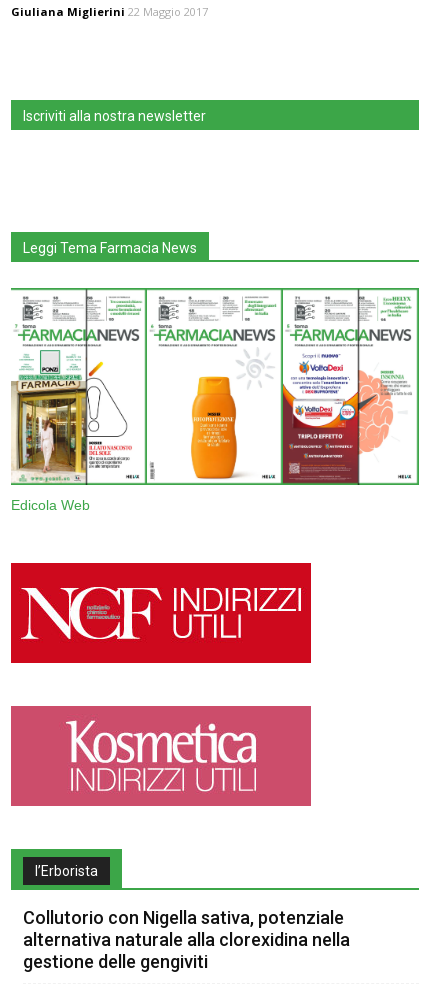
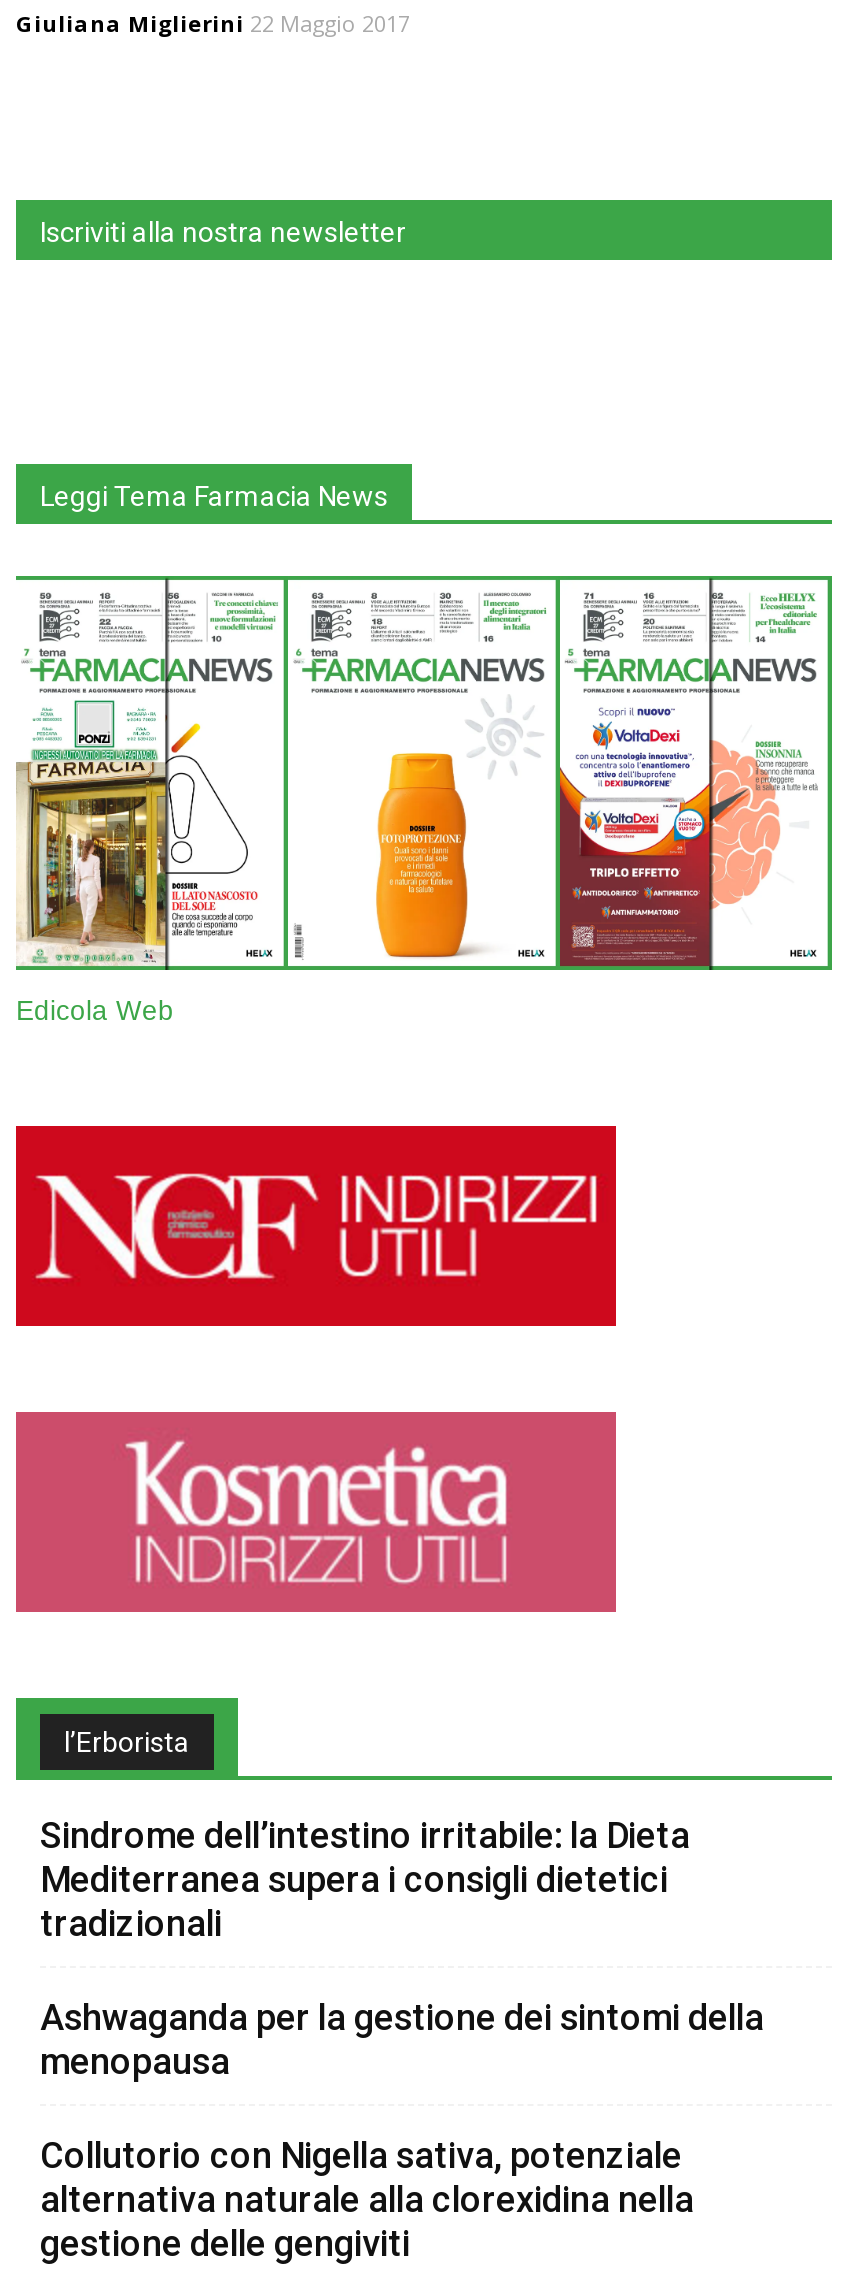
+ Sindrome dell’intestino irritabile: la Dieta
+ Mediterranea supera i consigli dietetici
+ tradizionali
+ Ashwaganda per la gestione dei sintomi della
+ menopausa
